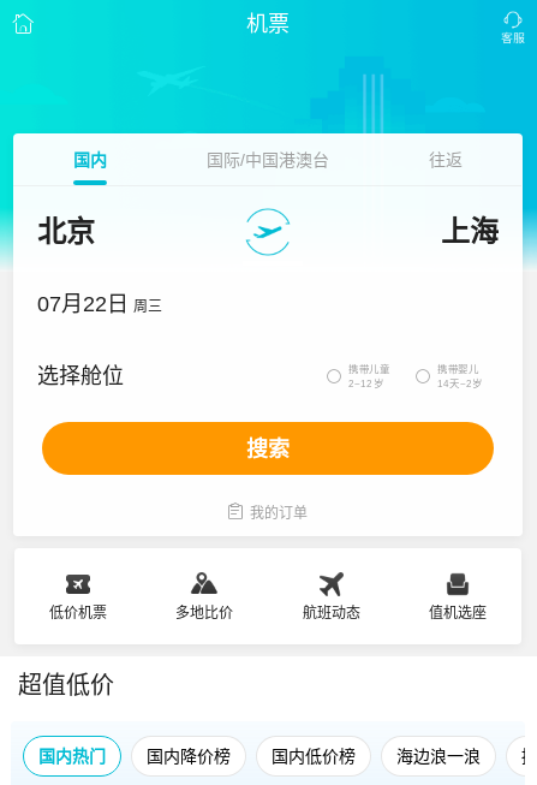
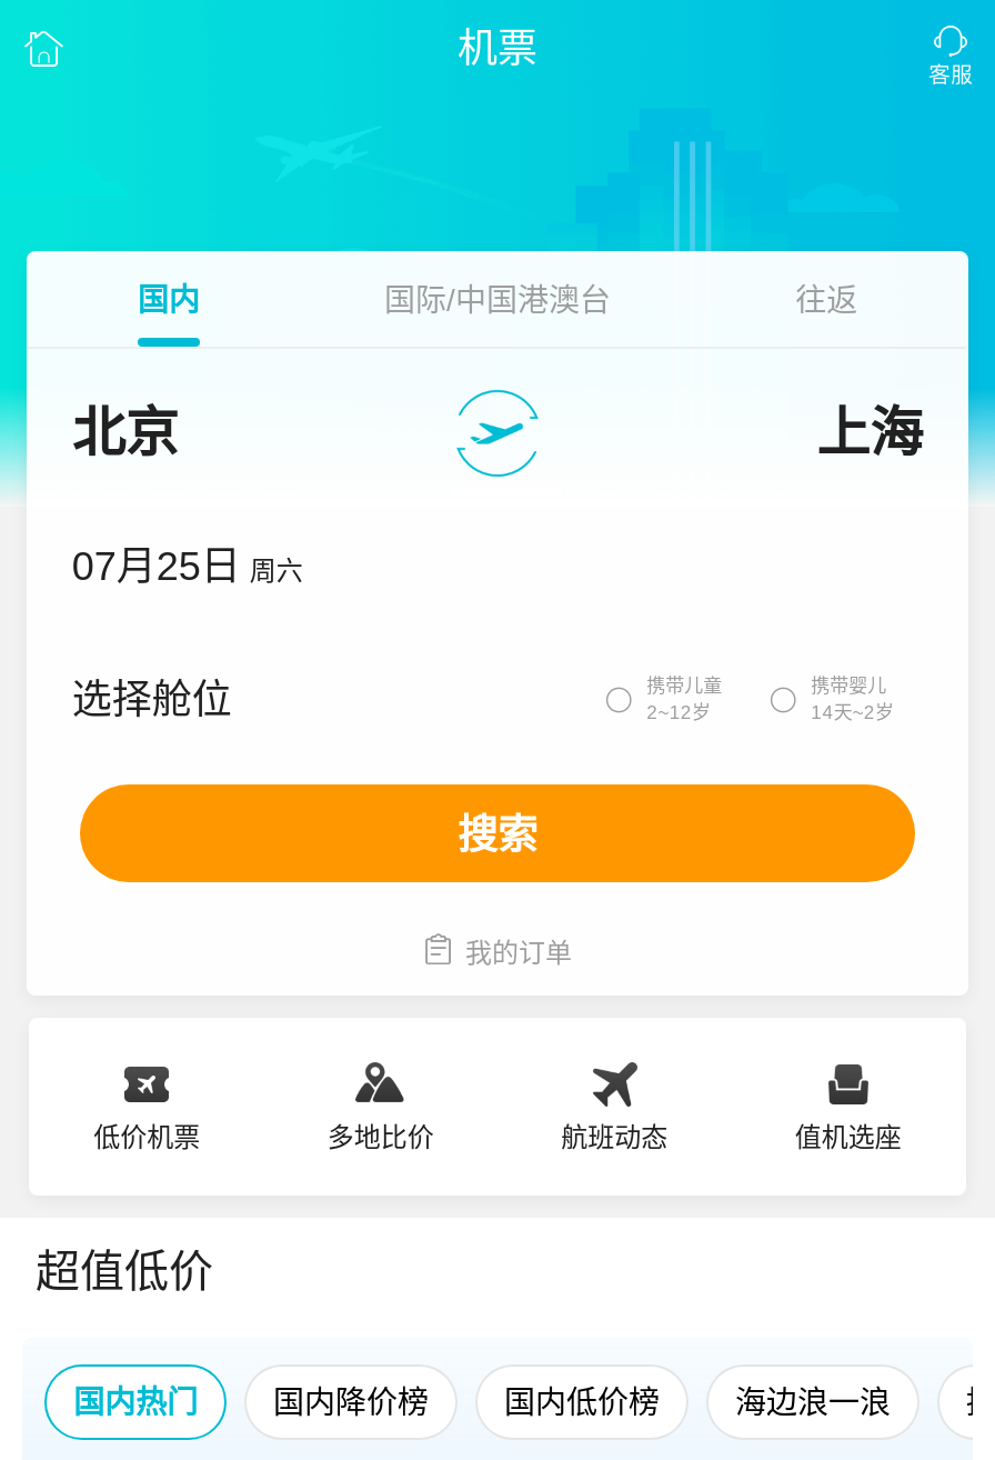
- 07月22日 周三
+ 07月25日 周六
